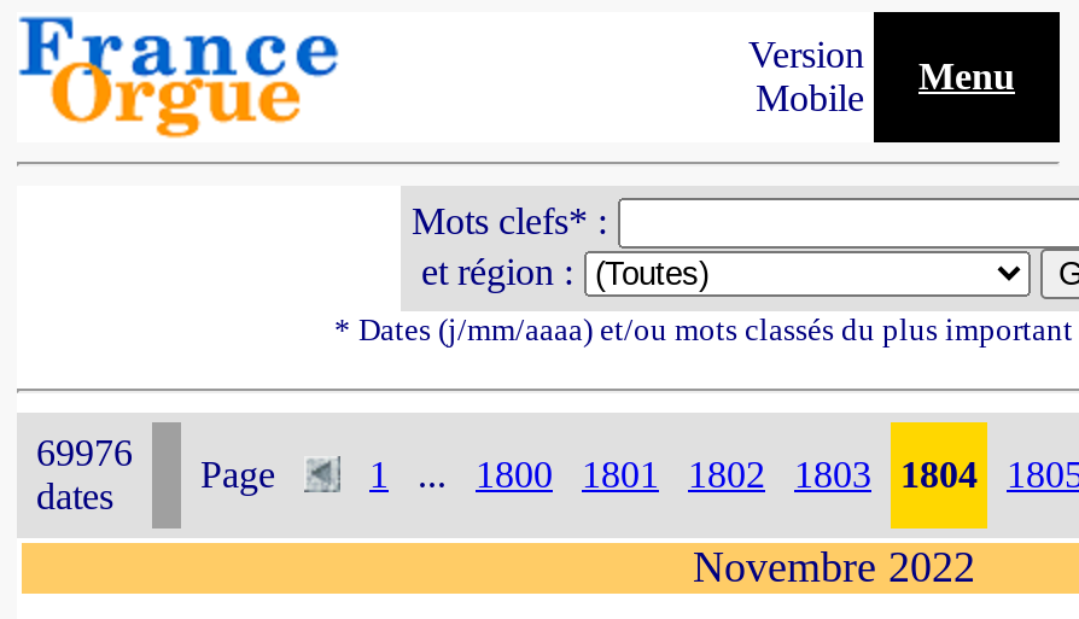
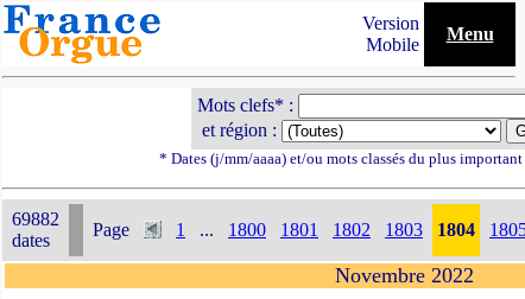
- 69976
+ 69882
